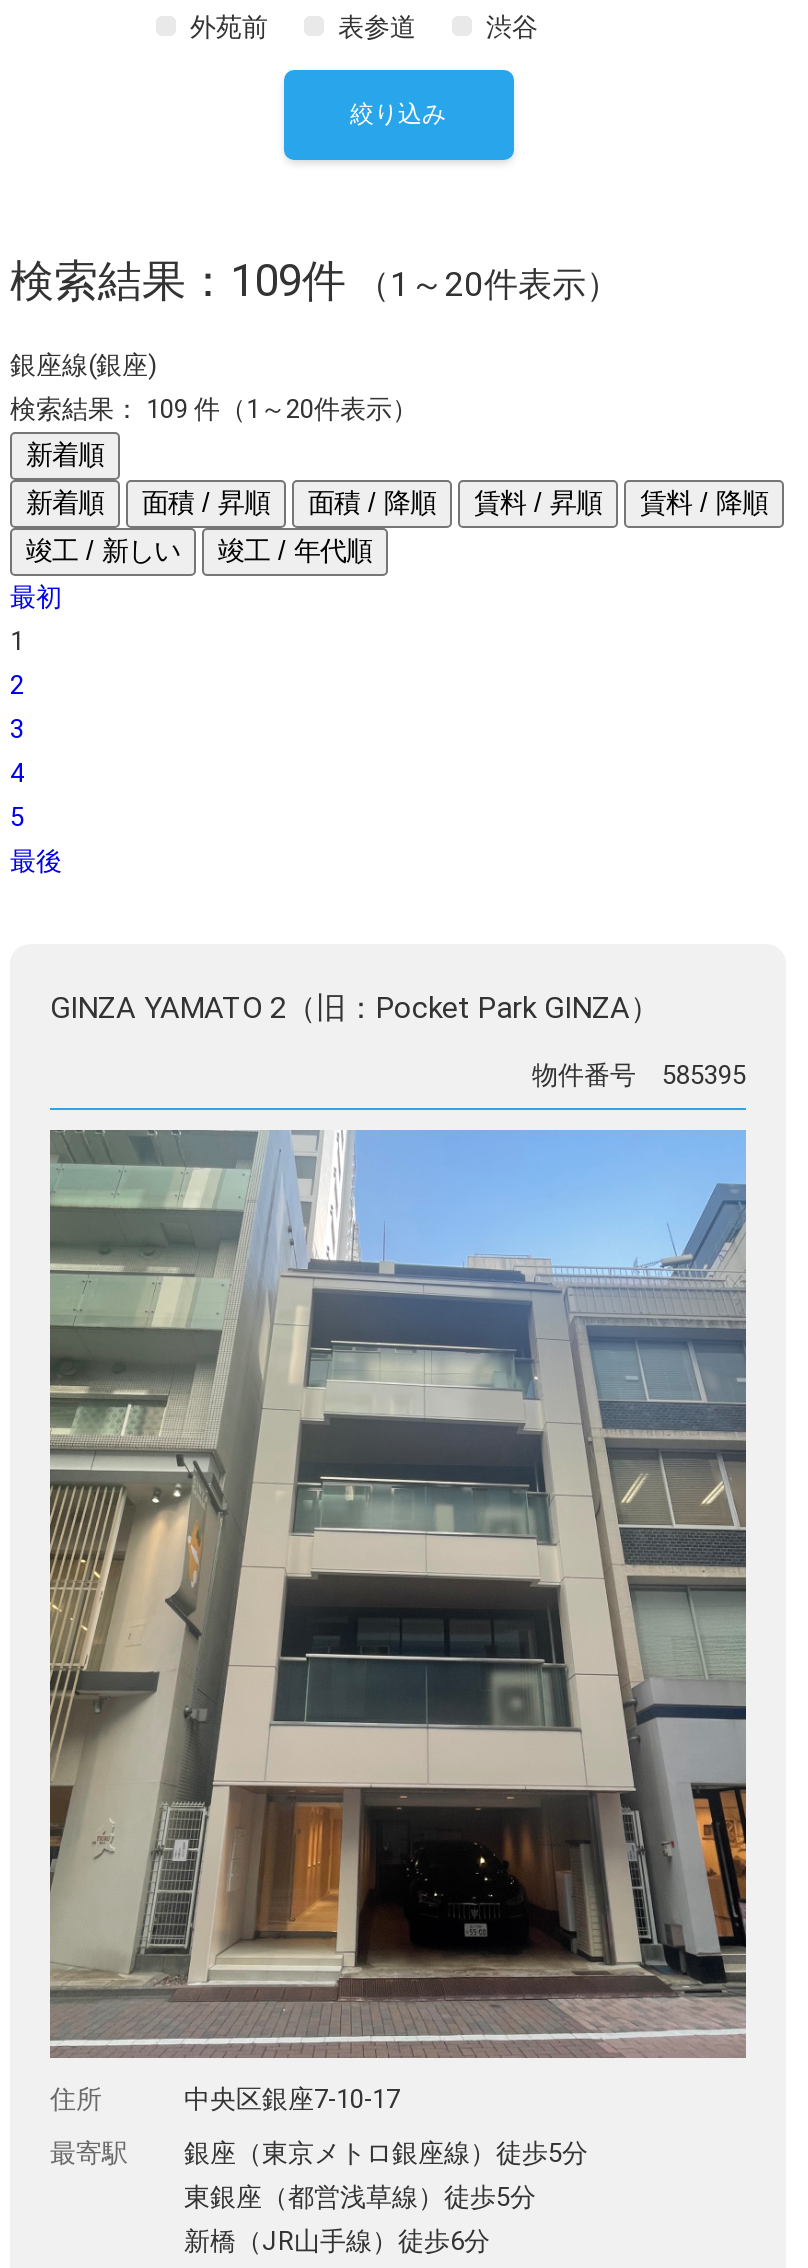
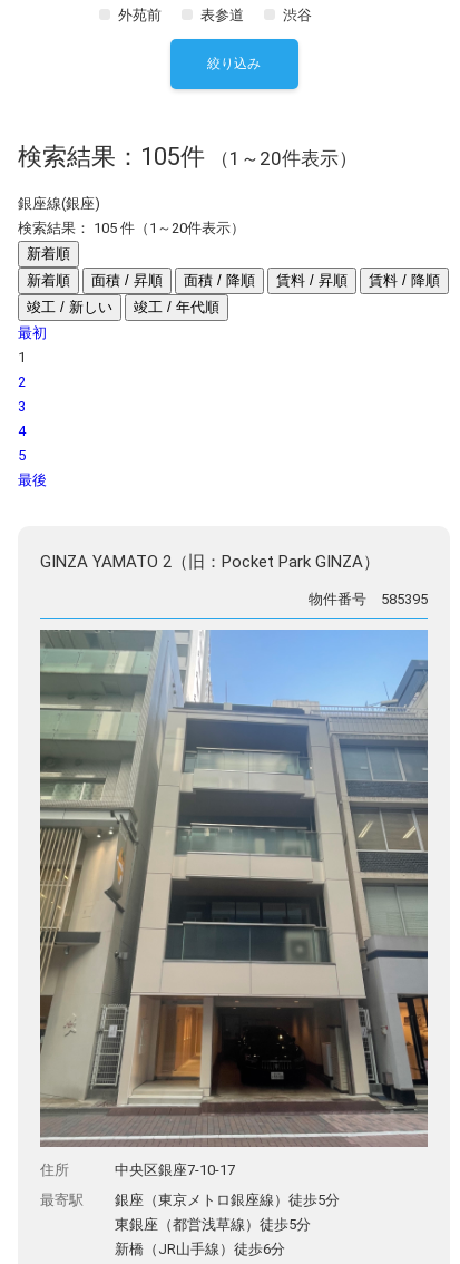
- 検索結果：109件（1～20件表示）
+ 検索結果：105件（1～20件表示）

- 検索結果： 109 件（1～20件表示）
+ 検索結果： 105 件（1～20件表示）
